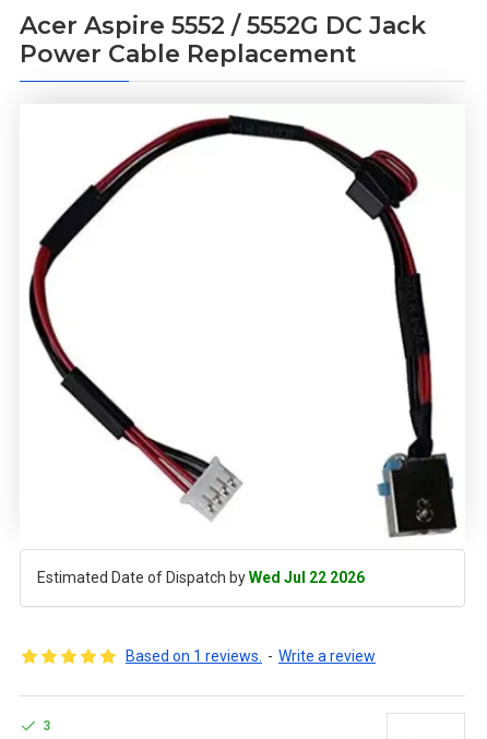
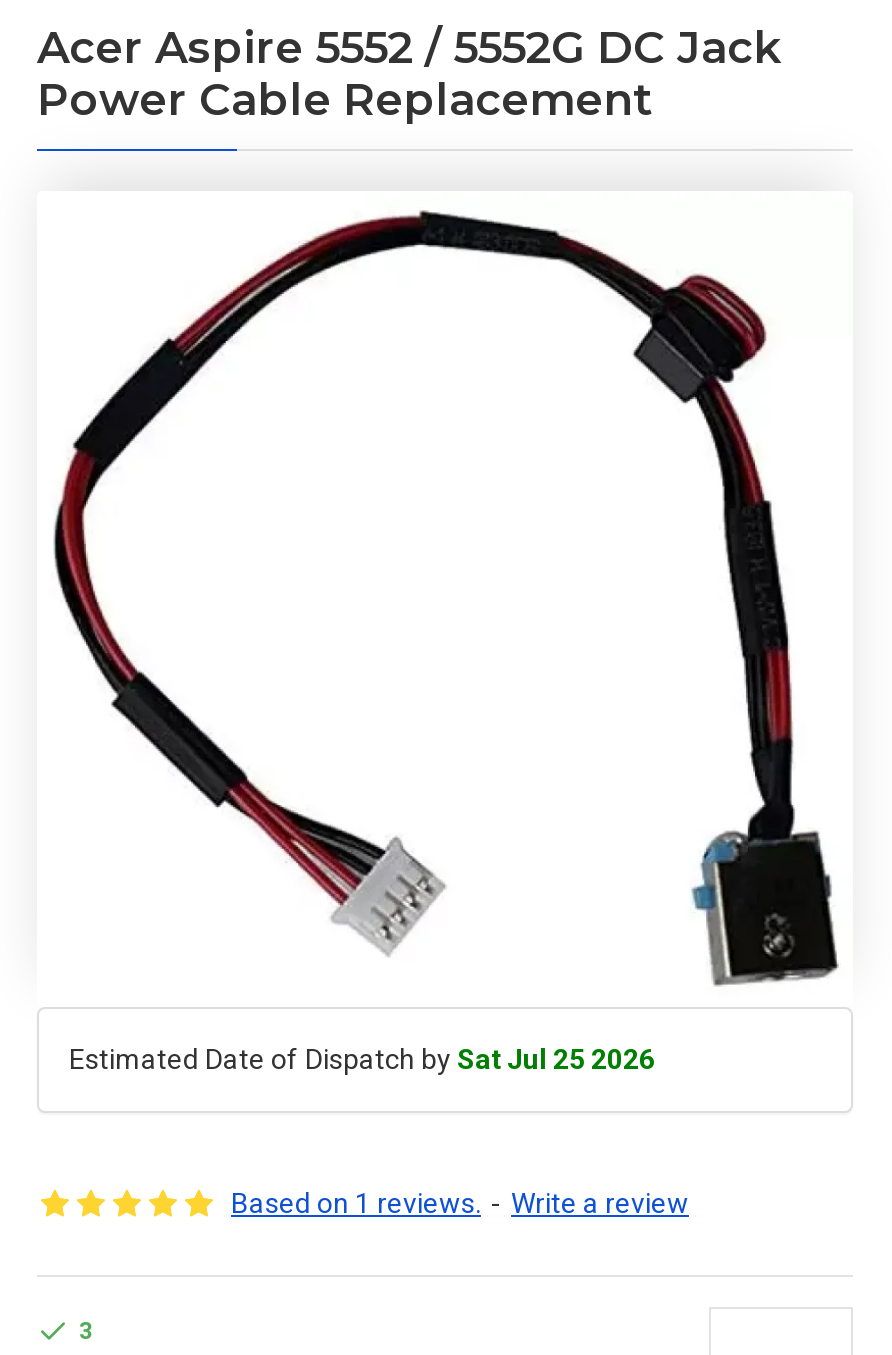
- Estimated Date of Dispatch by Wed Jul 22 2026
+ Estimated Date of Dispatch by Sat Jul 25 2026
